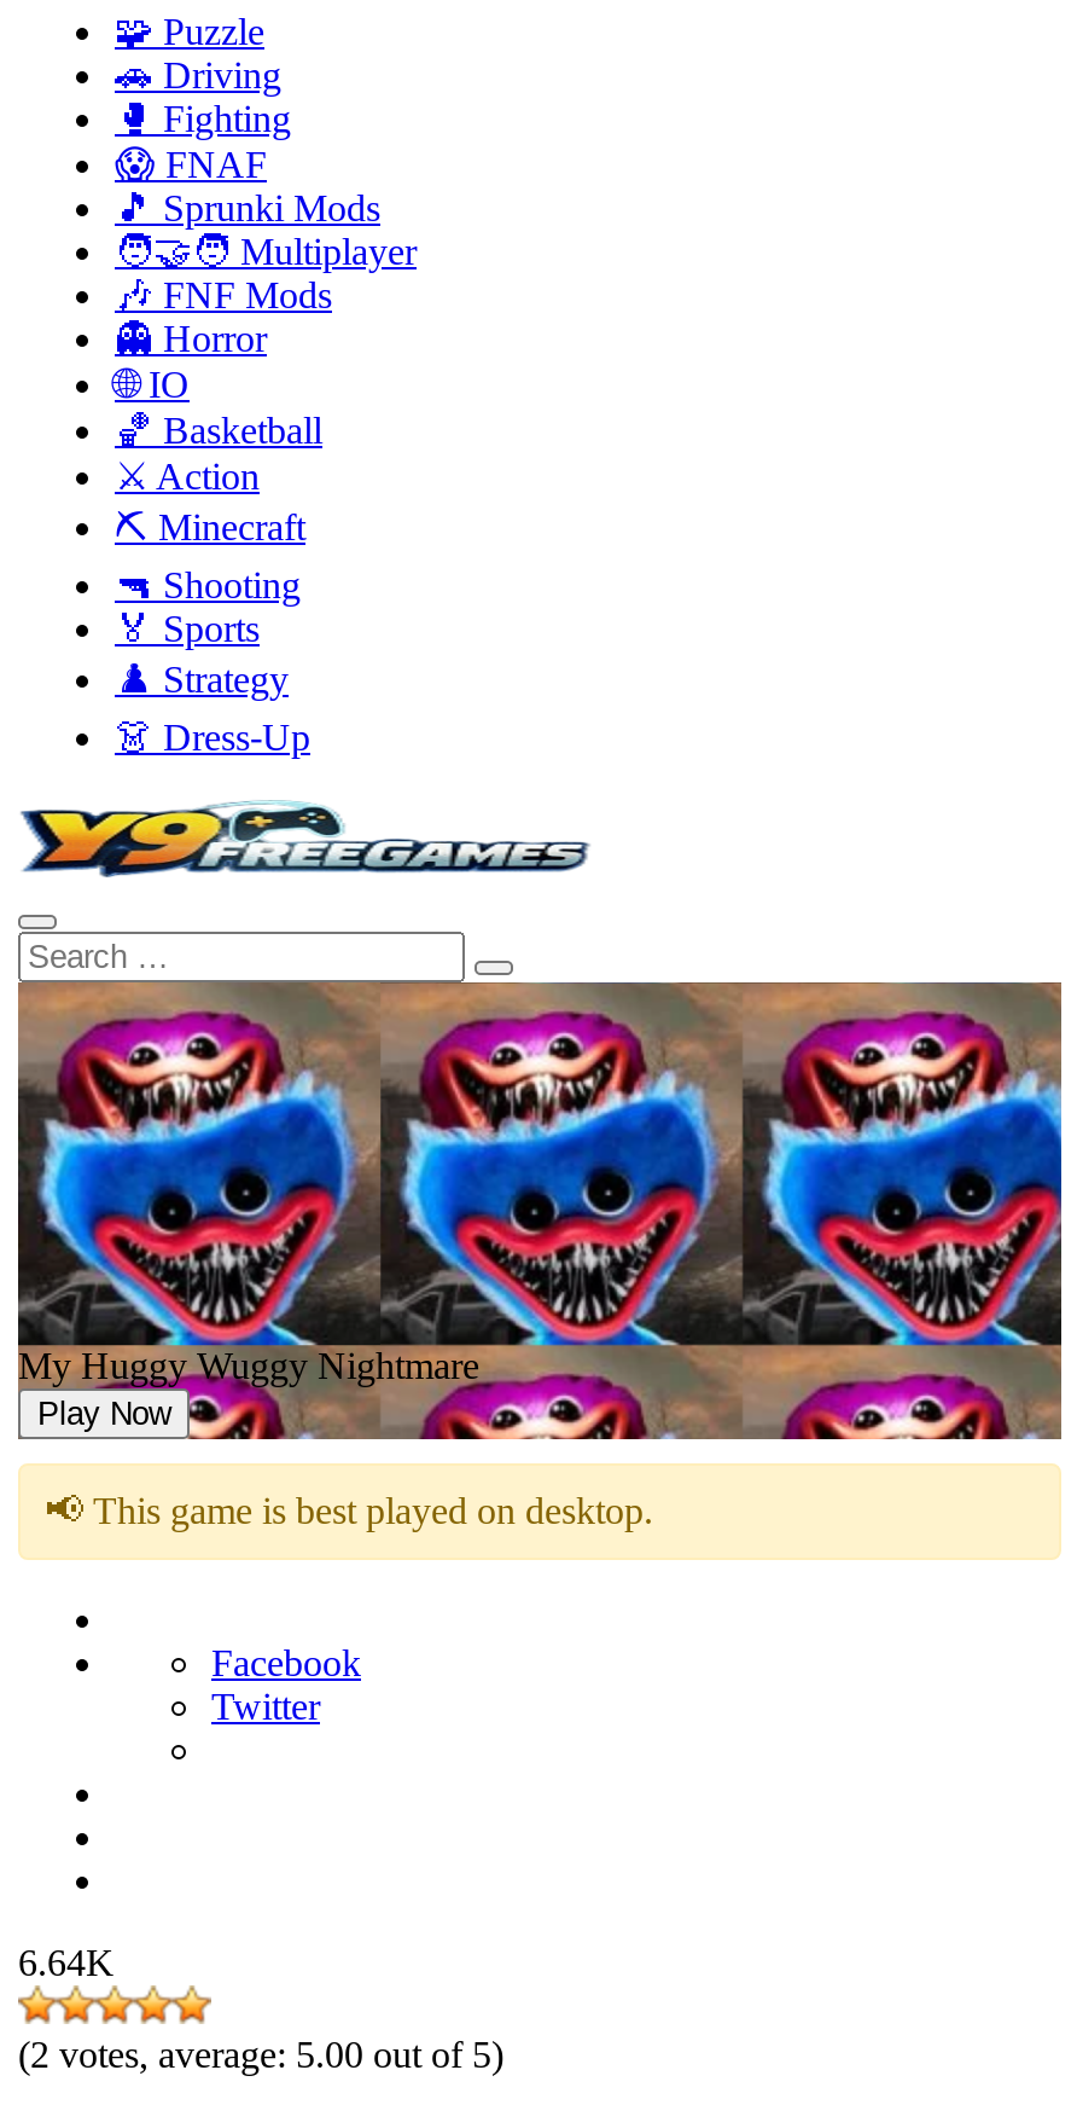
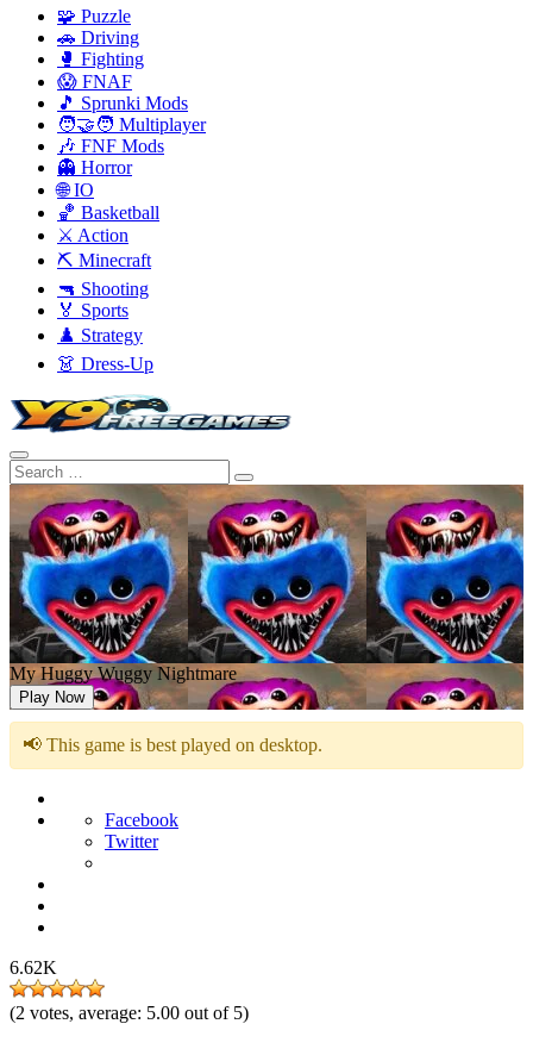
- 6.64K
+ 6.62K
